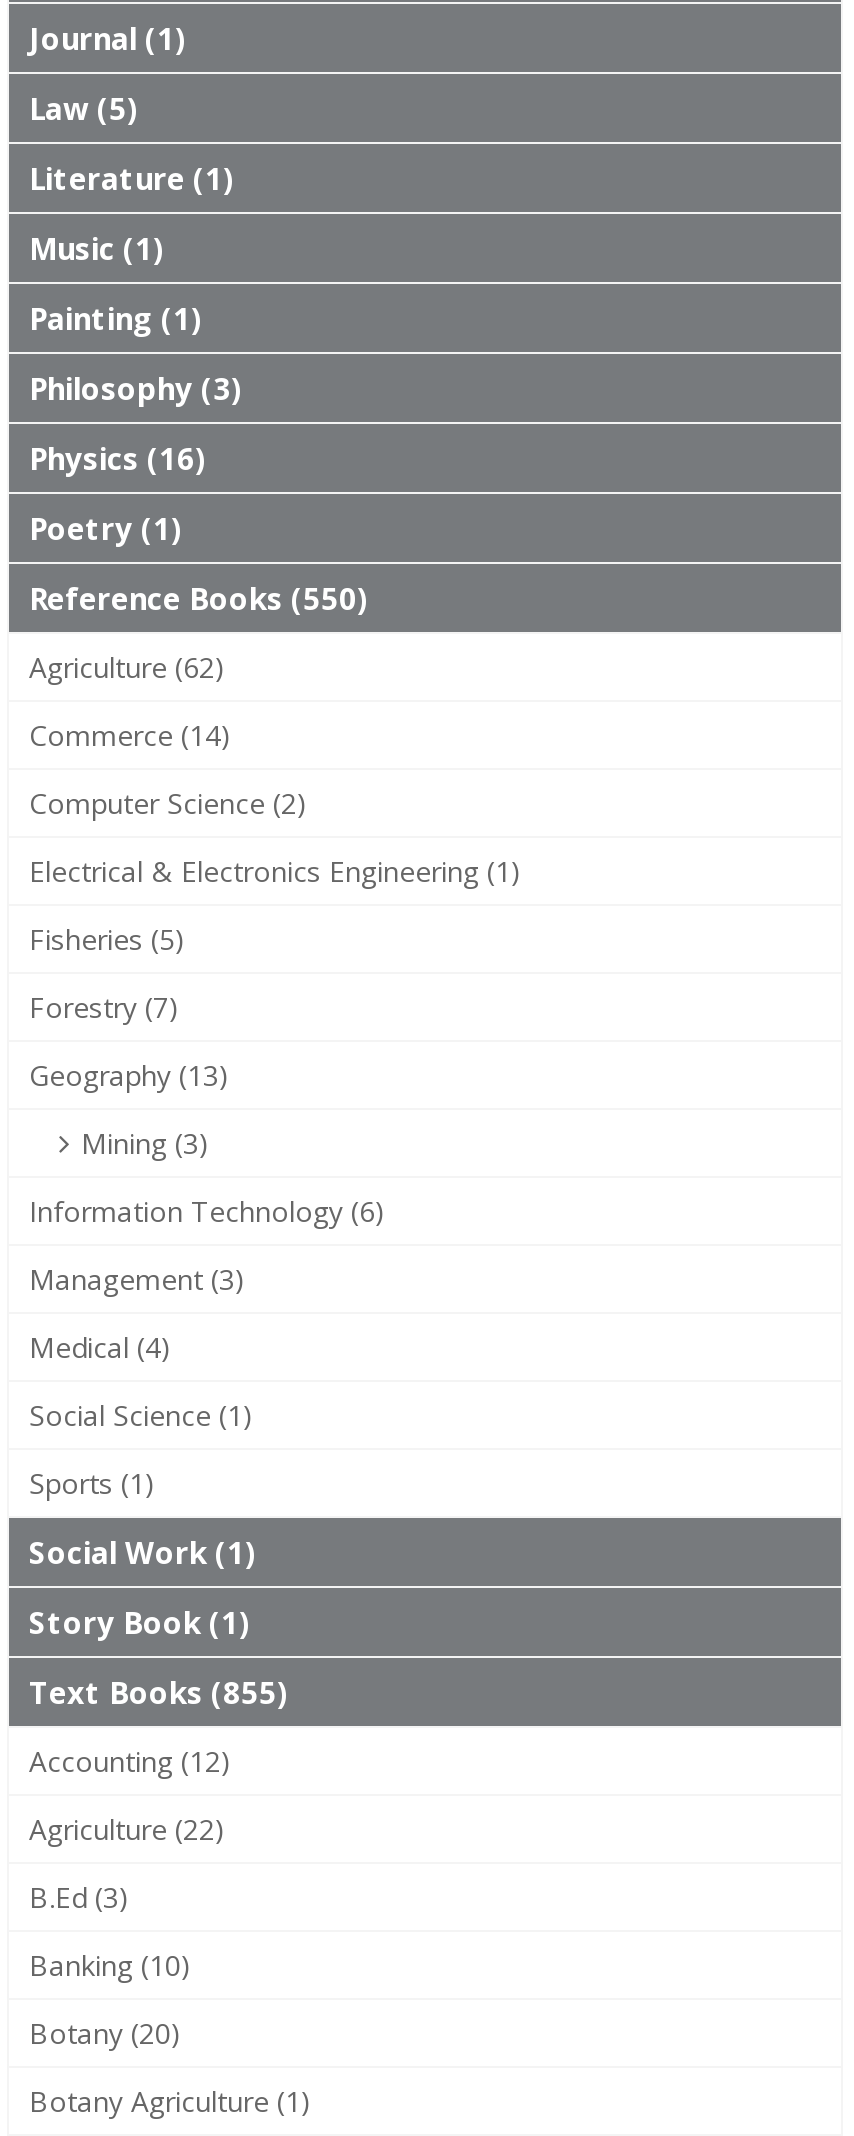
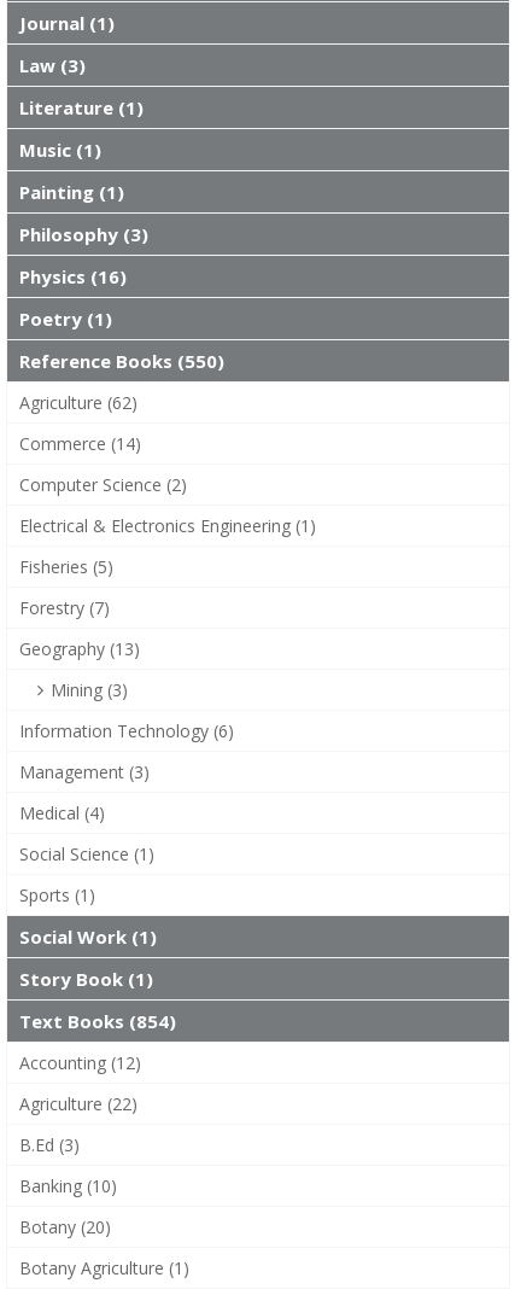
- Law (5)
+ Law (3)

- Text Books (855)
+ Text Books (854)
